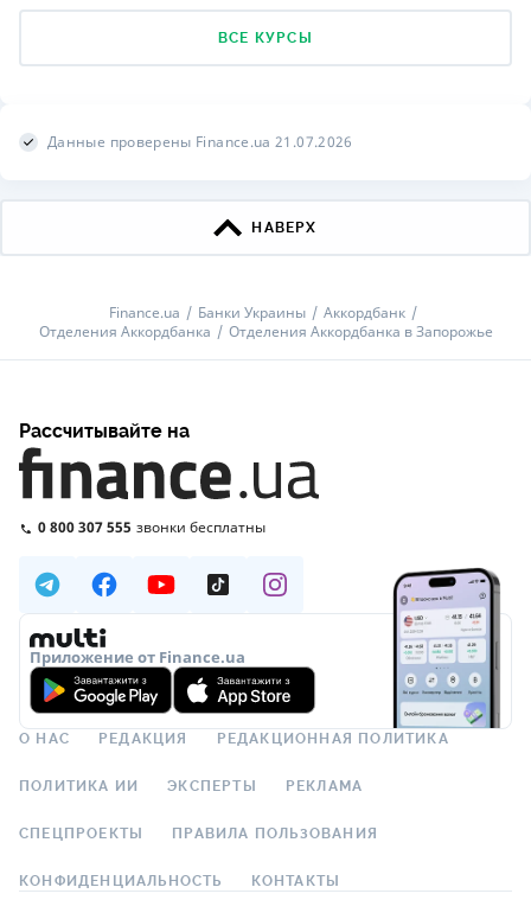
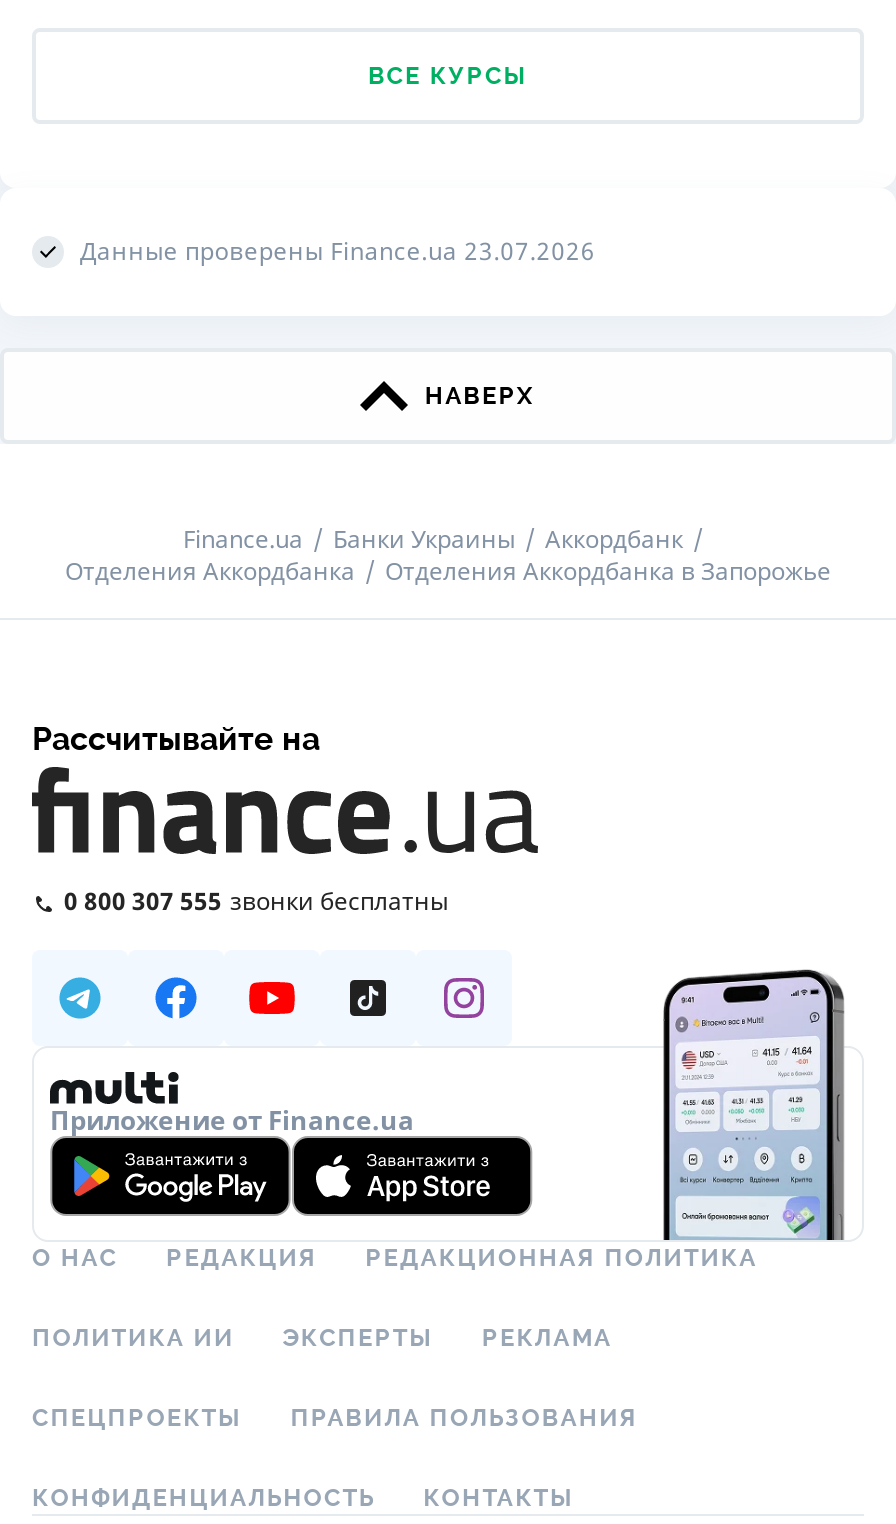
- Данные проверены Finance.ua 21.07.2026
+ Данные проверены Finance.ua 23.07.2026
